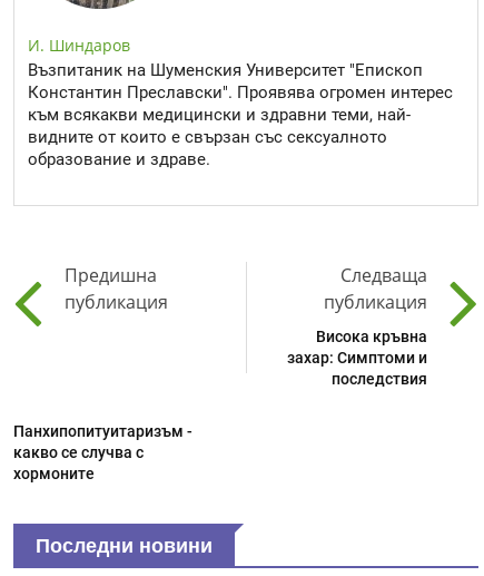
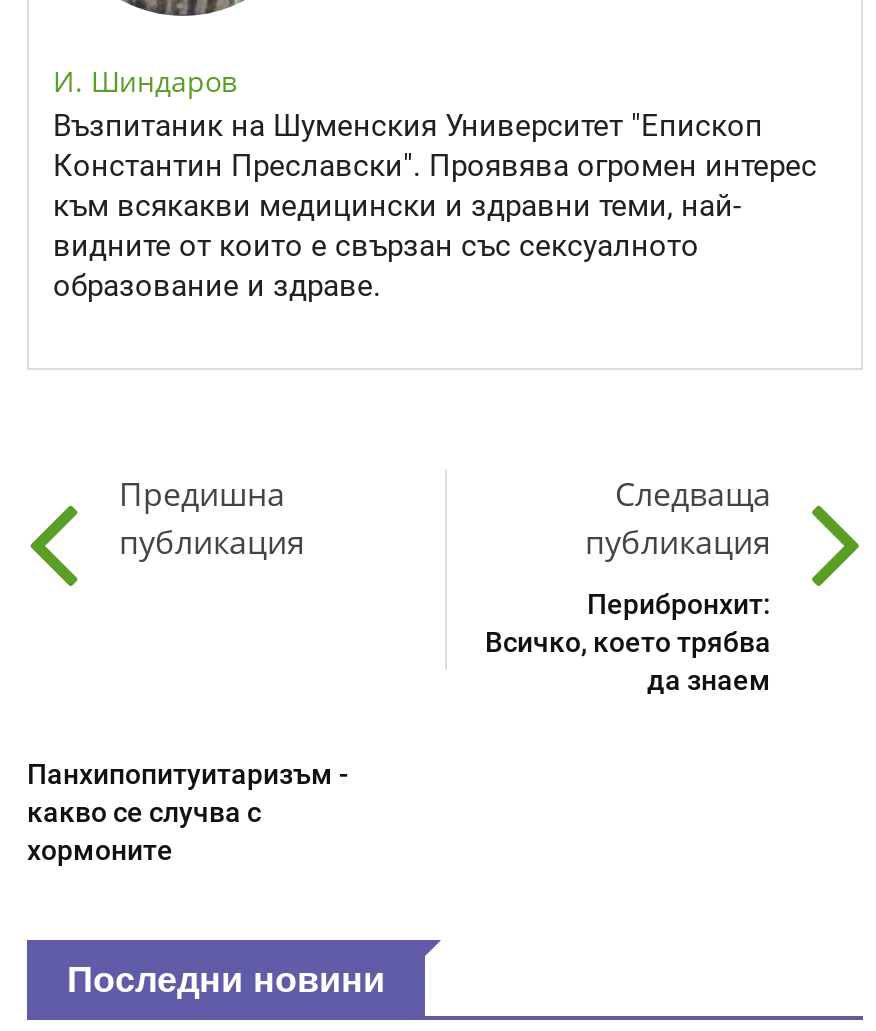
- Висока кръвна
- захар: Симптоми и
- последствия
+ Перибронхит:
+ Всичко, което трябва
+ да знаем
